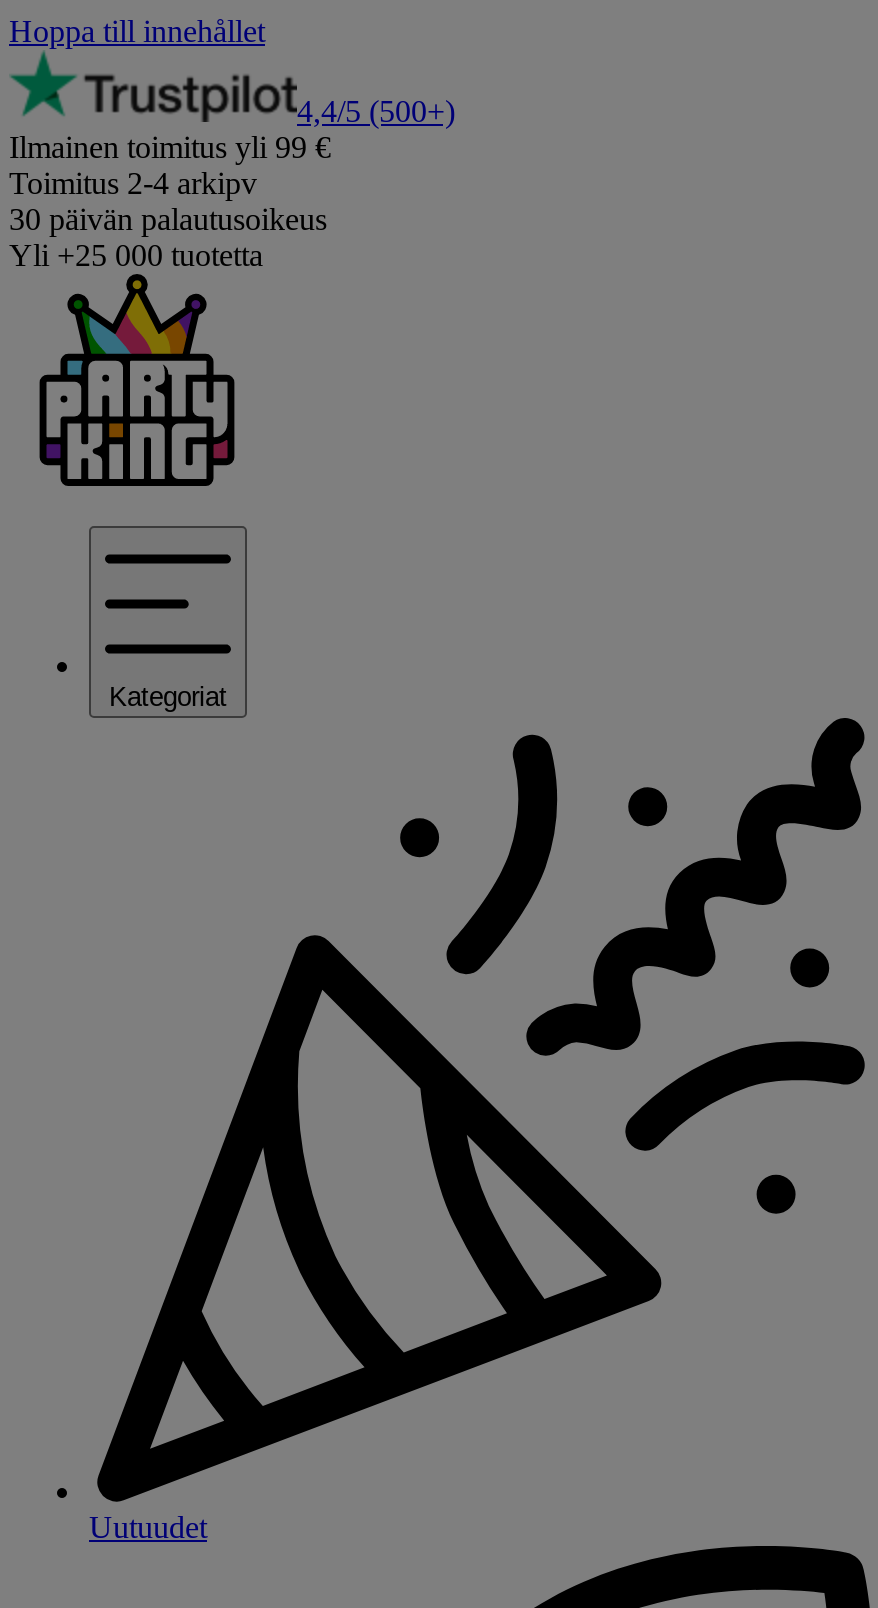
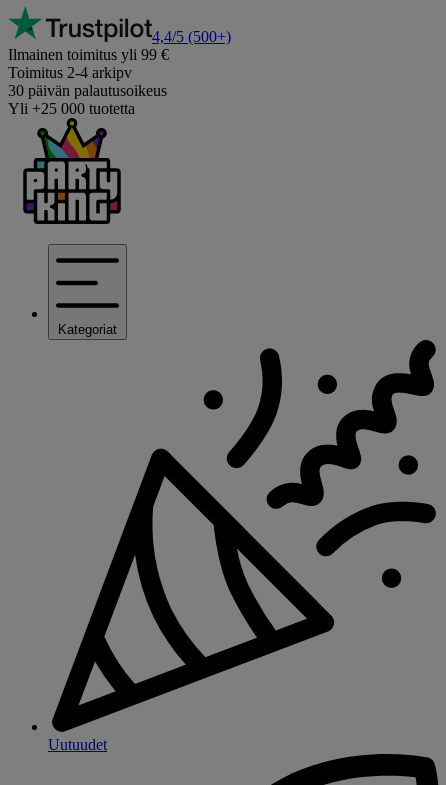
- Hoppa till innehållet
